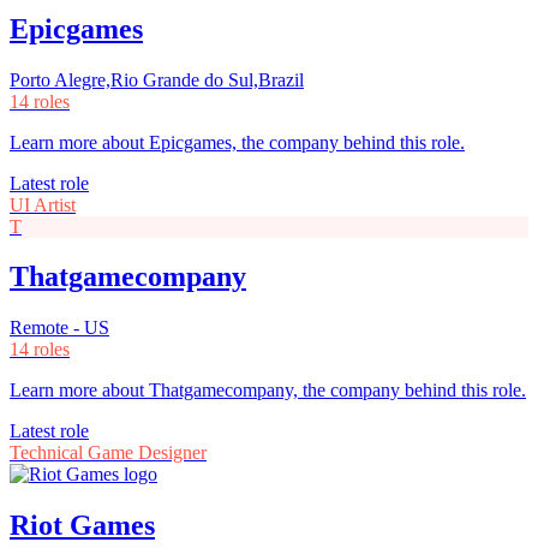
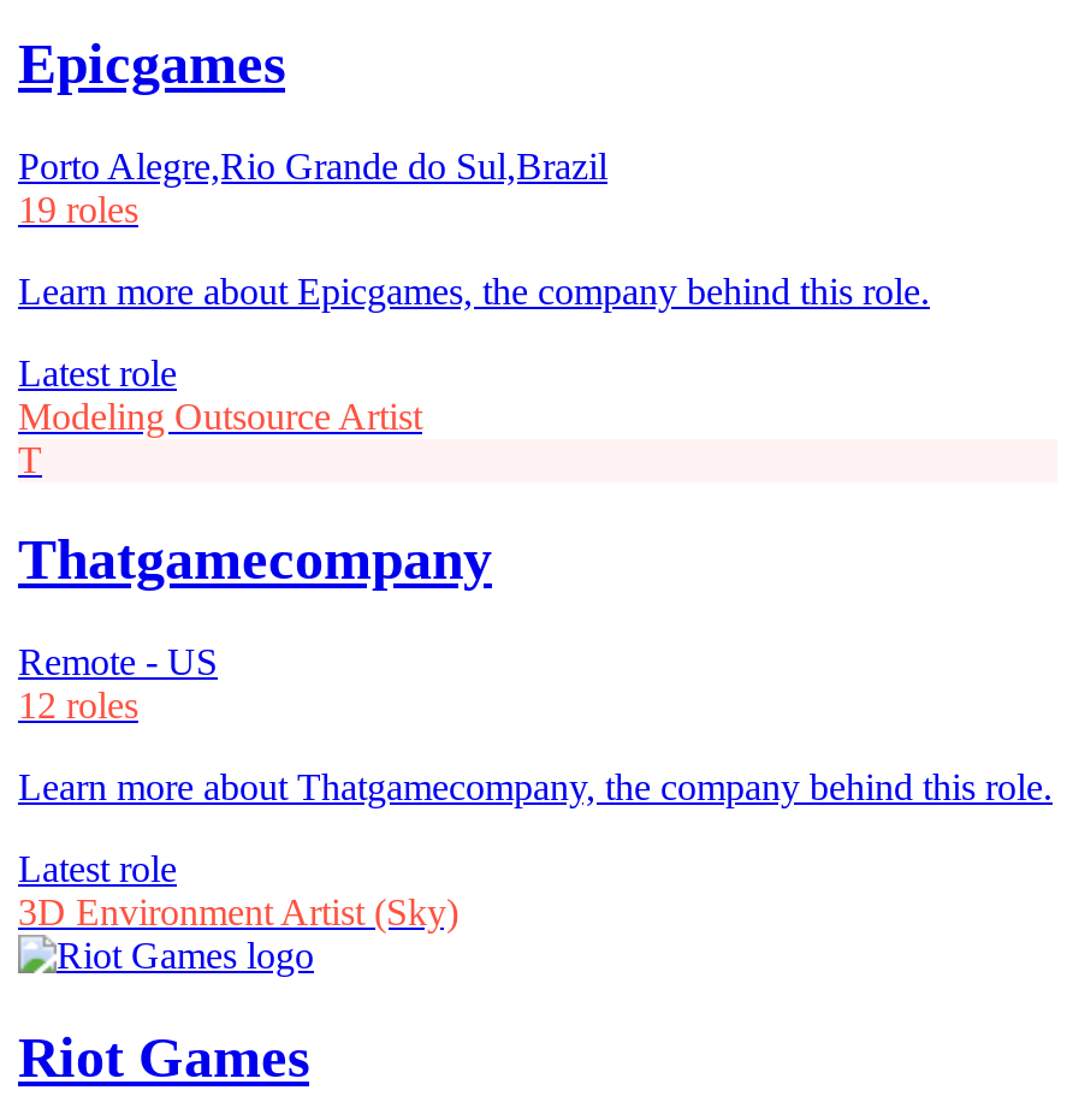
- 14 roles
+ 19 roles

- UI Artist
+ Modeling Outsource Artist

- 14 roles
+ 12 roles

- Technical Game Designer
+ 3D Environment Artist (Sky)
